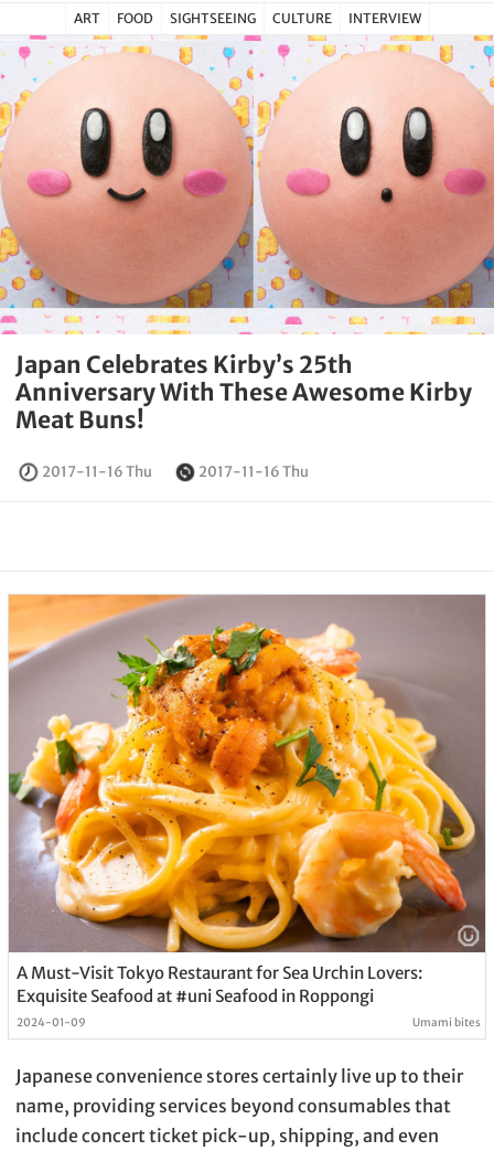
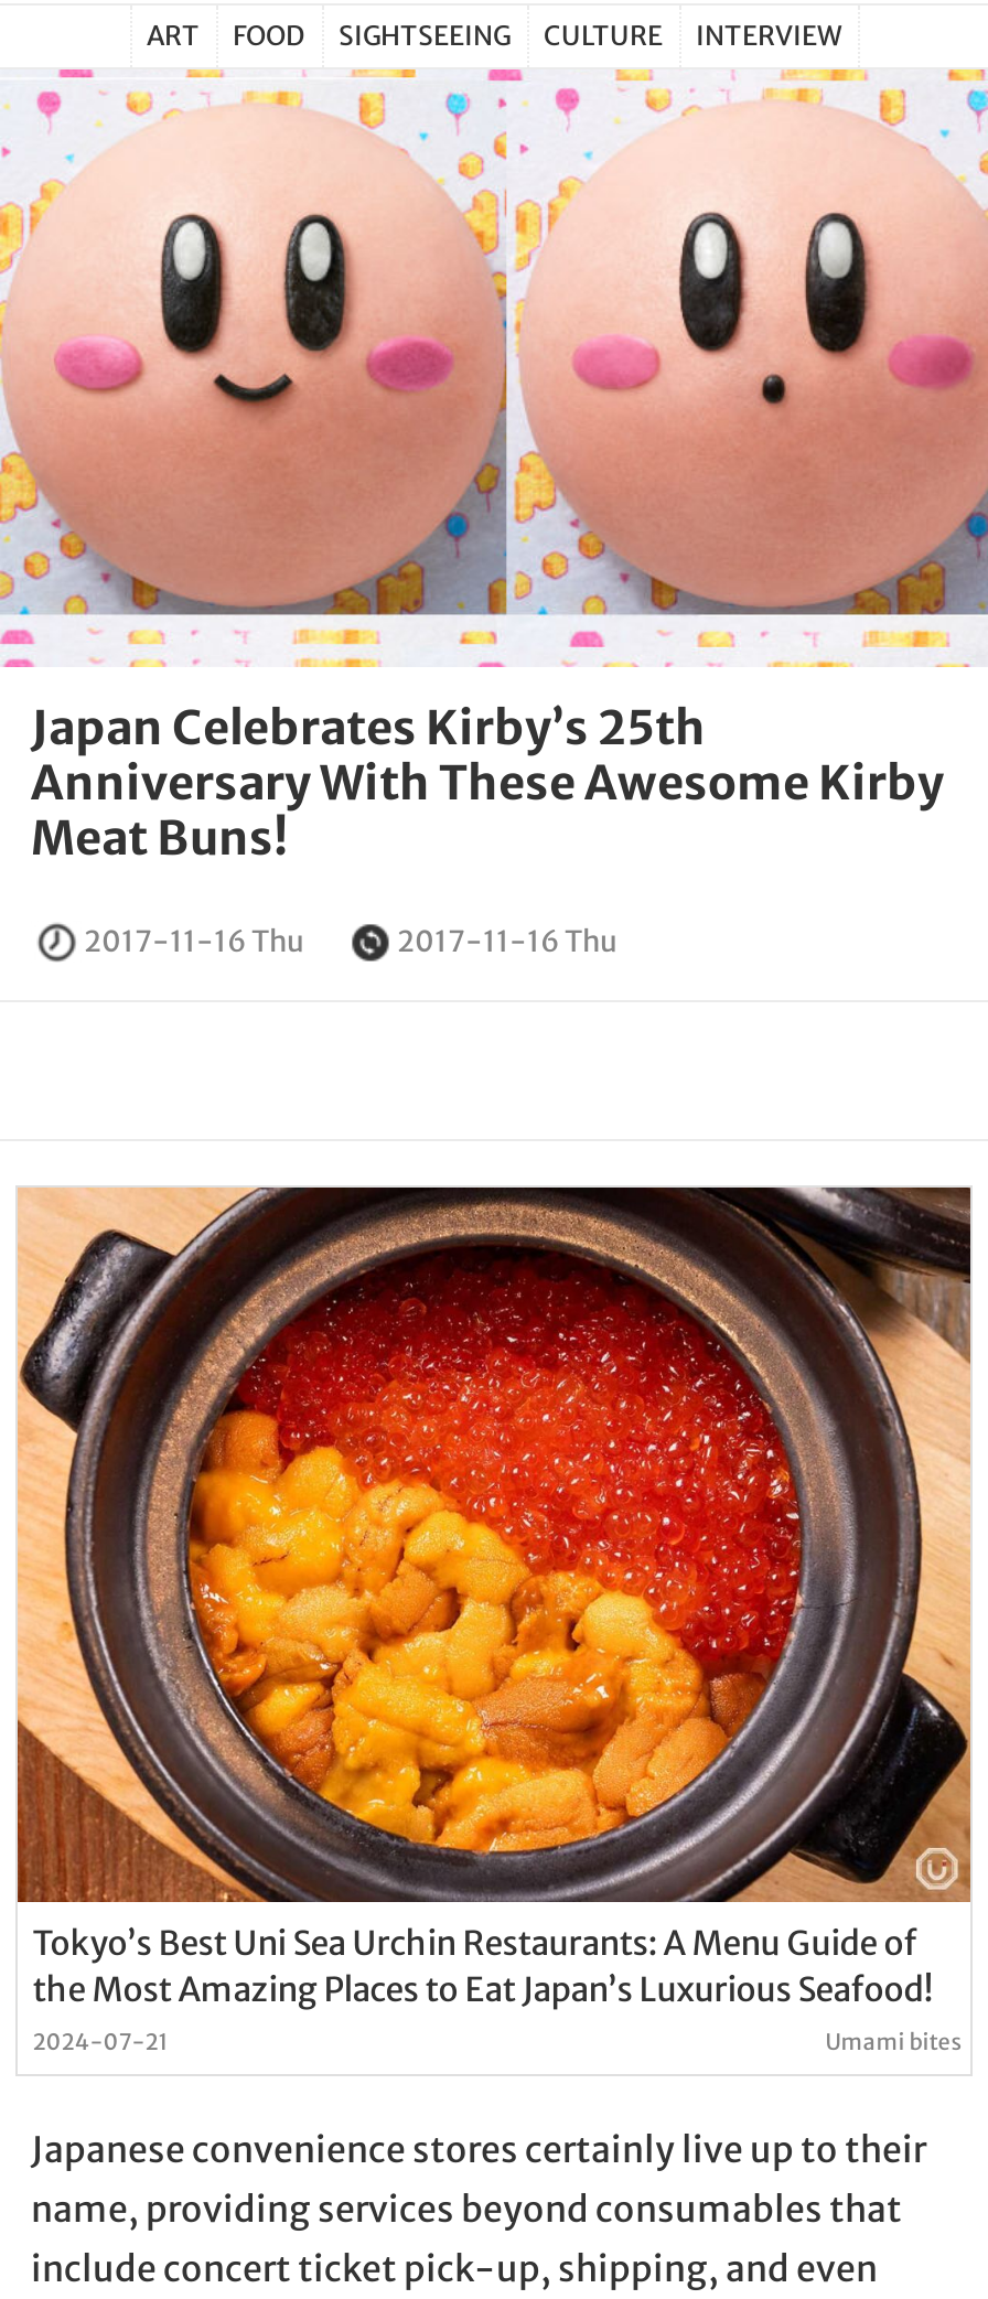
- [image]
- A Must-Visit Tokyo Restaurant for Sea Urchin Lovers:
- Exquisite Seafood at #uni Seafood in Roppongi
- 2024-01-09
+ [image]
+ Tokyo’s Best Uni Sea Urchin Restaurants: A Menu Guide of
+ the Most Amazing Places to Eat Japan’s Luxurious Seafood!
+ 2024-07-21
